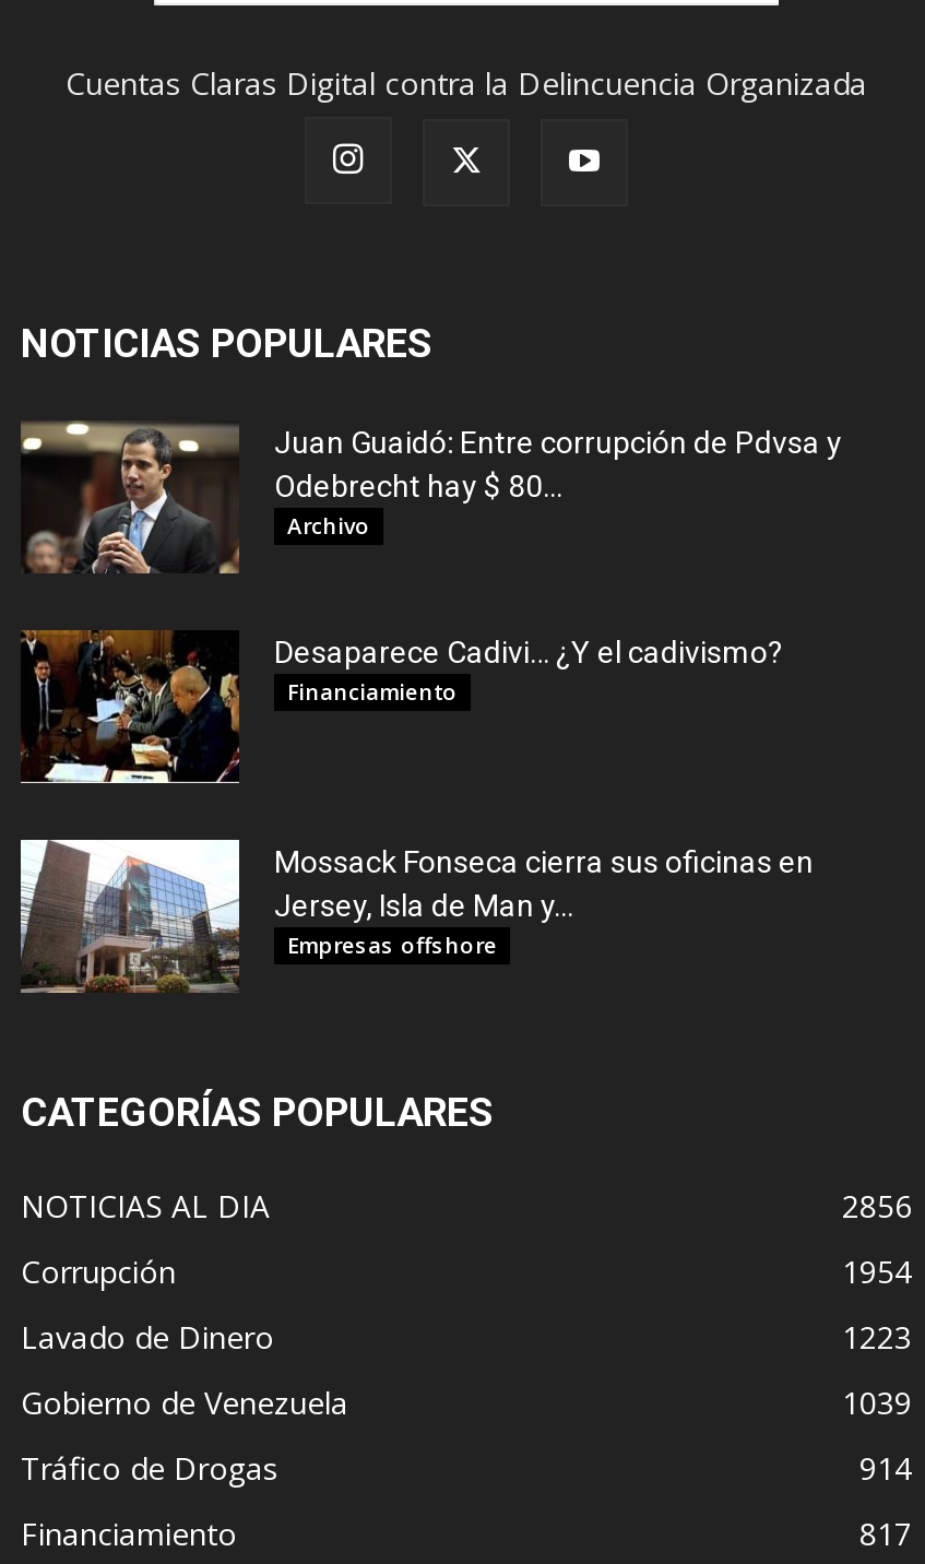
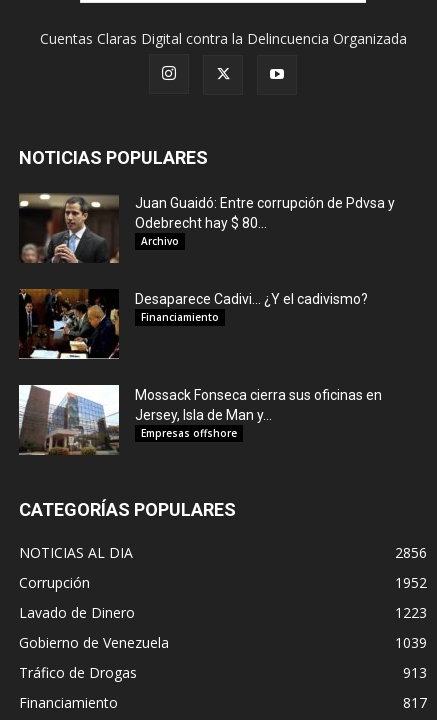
- 1954
+ 1952

- 914
+ 913
